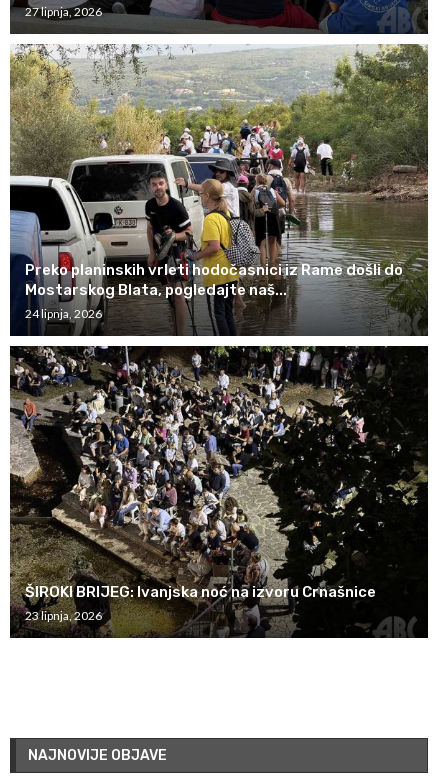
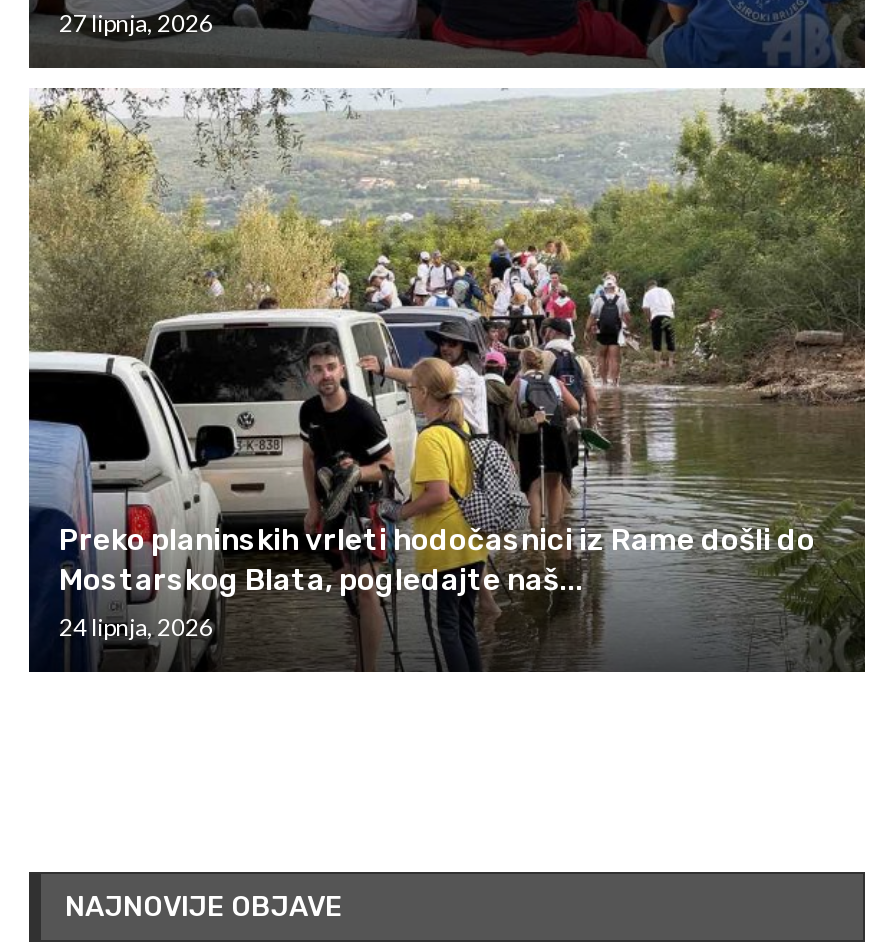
- [image]
- ŠIROKI BRIJEG: Ivanjska noć na izvoru Crnašnice
- 23 lipnja, 2026
